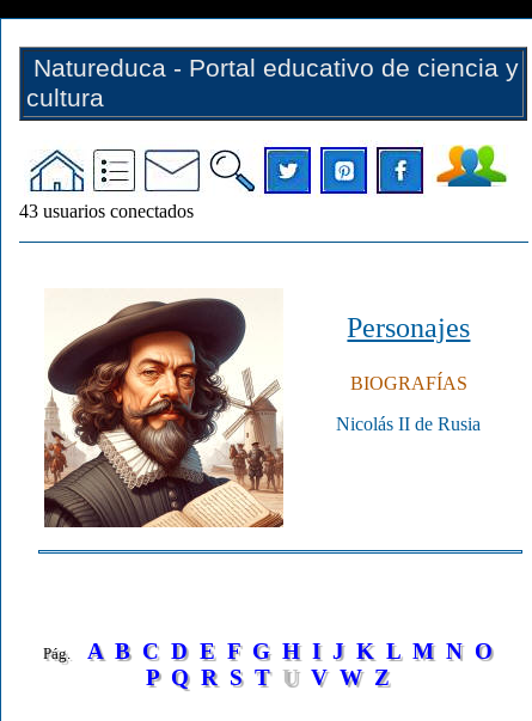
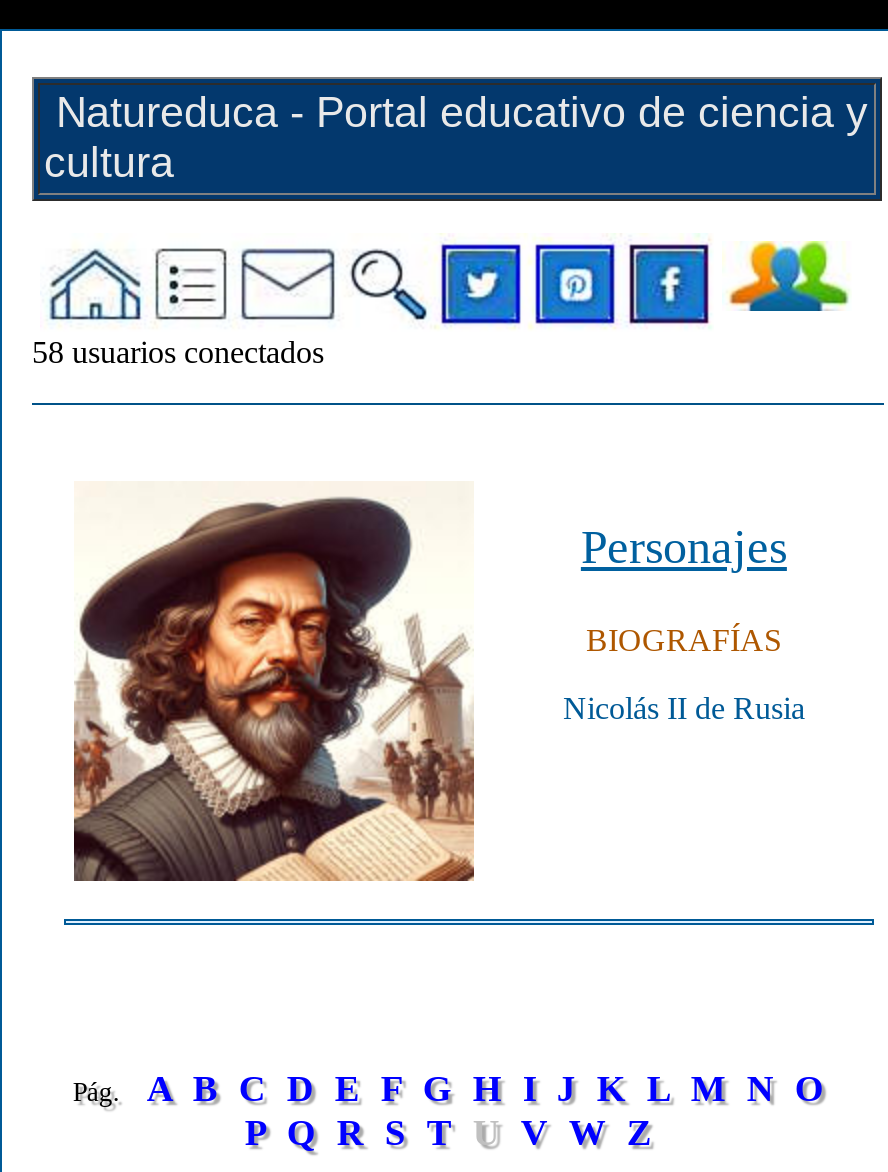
- 43 usuarios conectados
+ 58 usuarios conectados
